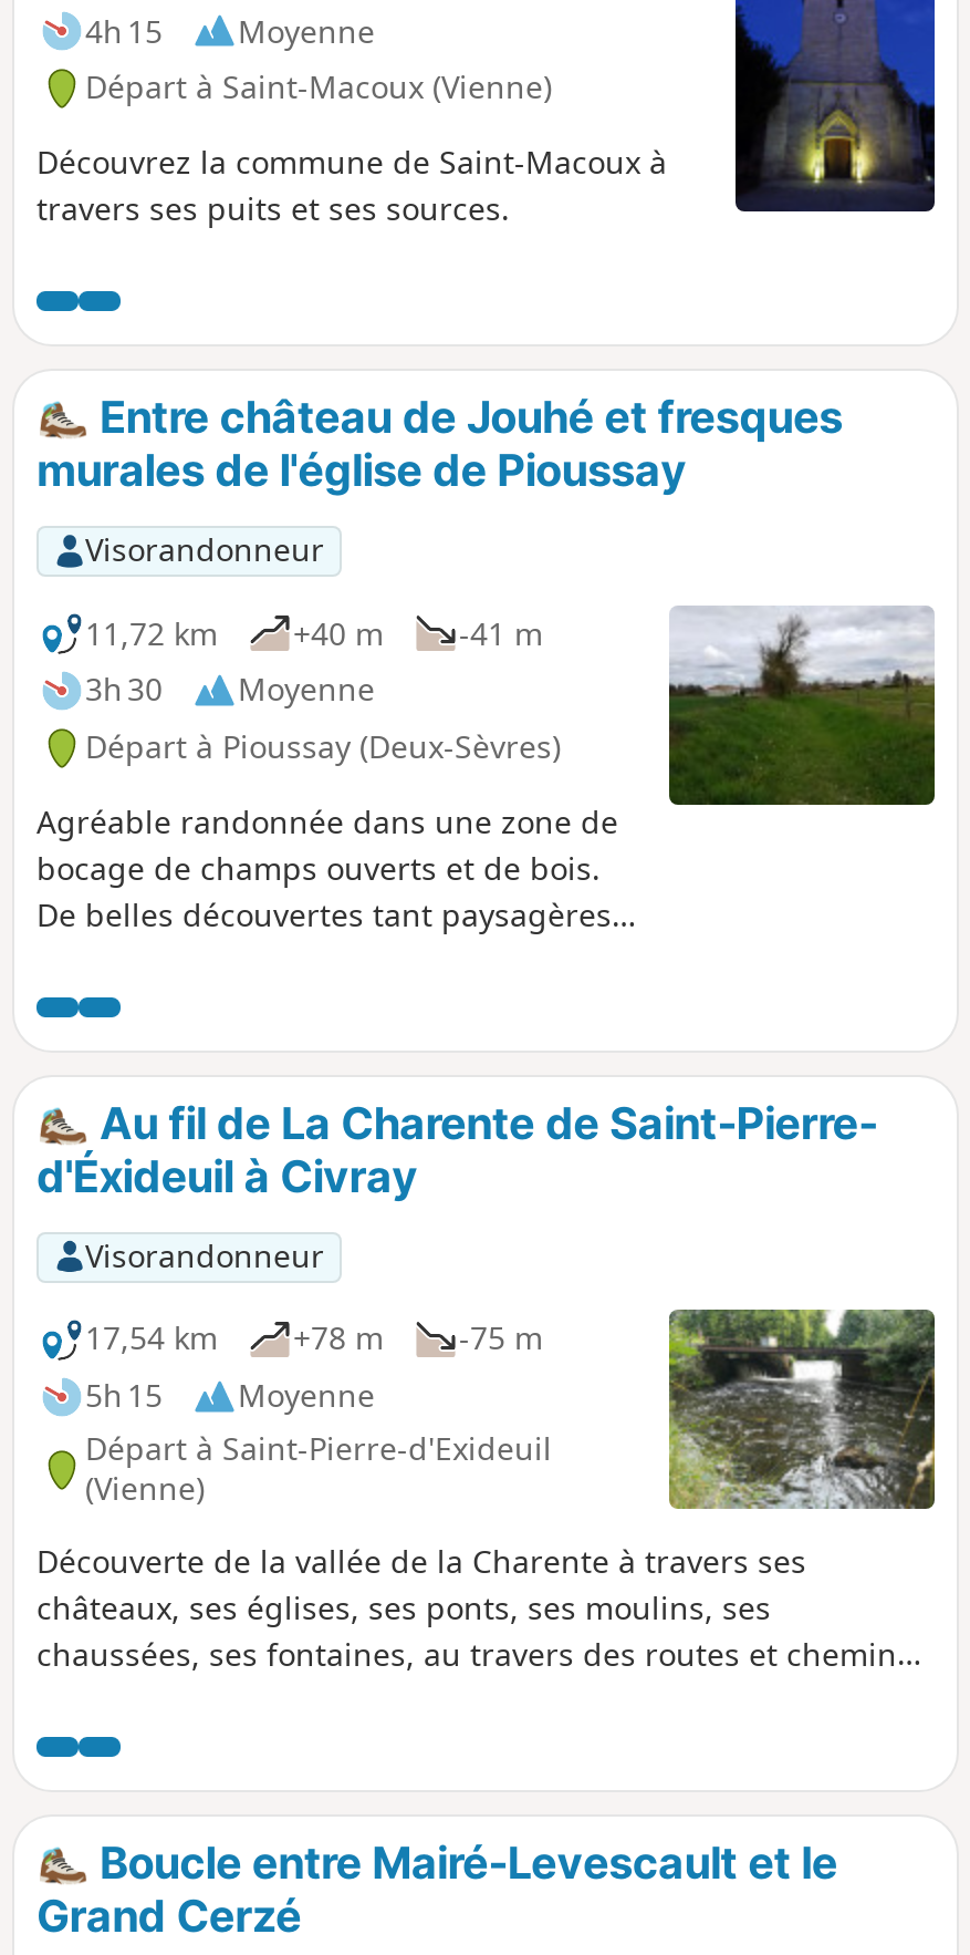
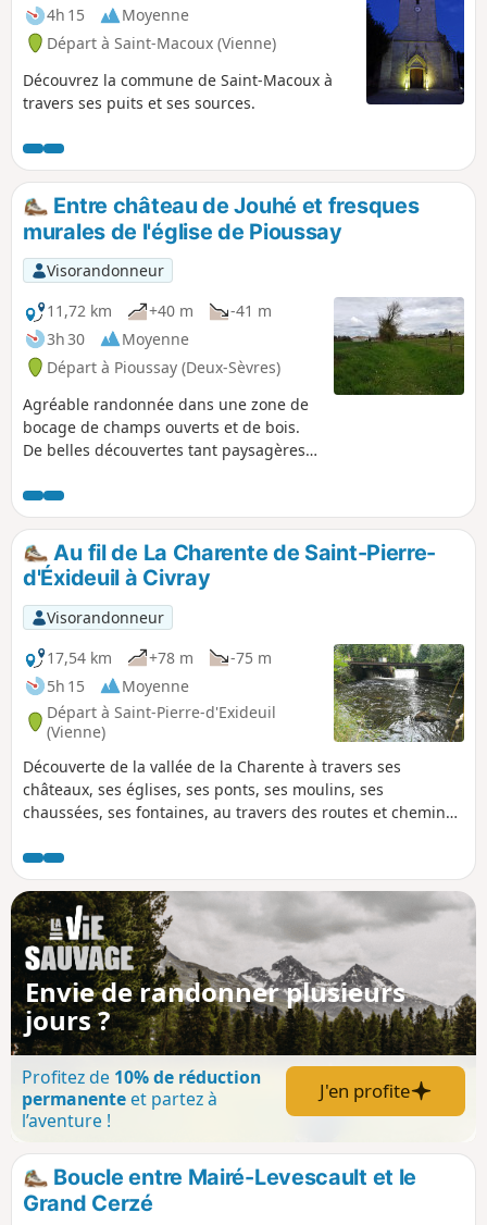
+ [image]
+ Envie de randonner plusieurs
+ jours ?
+ Profitez de 10% de réduction
+ permanente et partez à
+ l’aventure !

+ J'en profite
